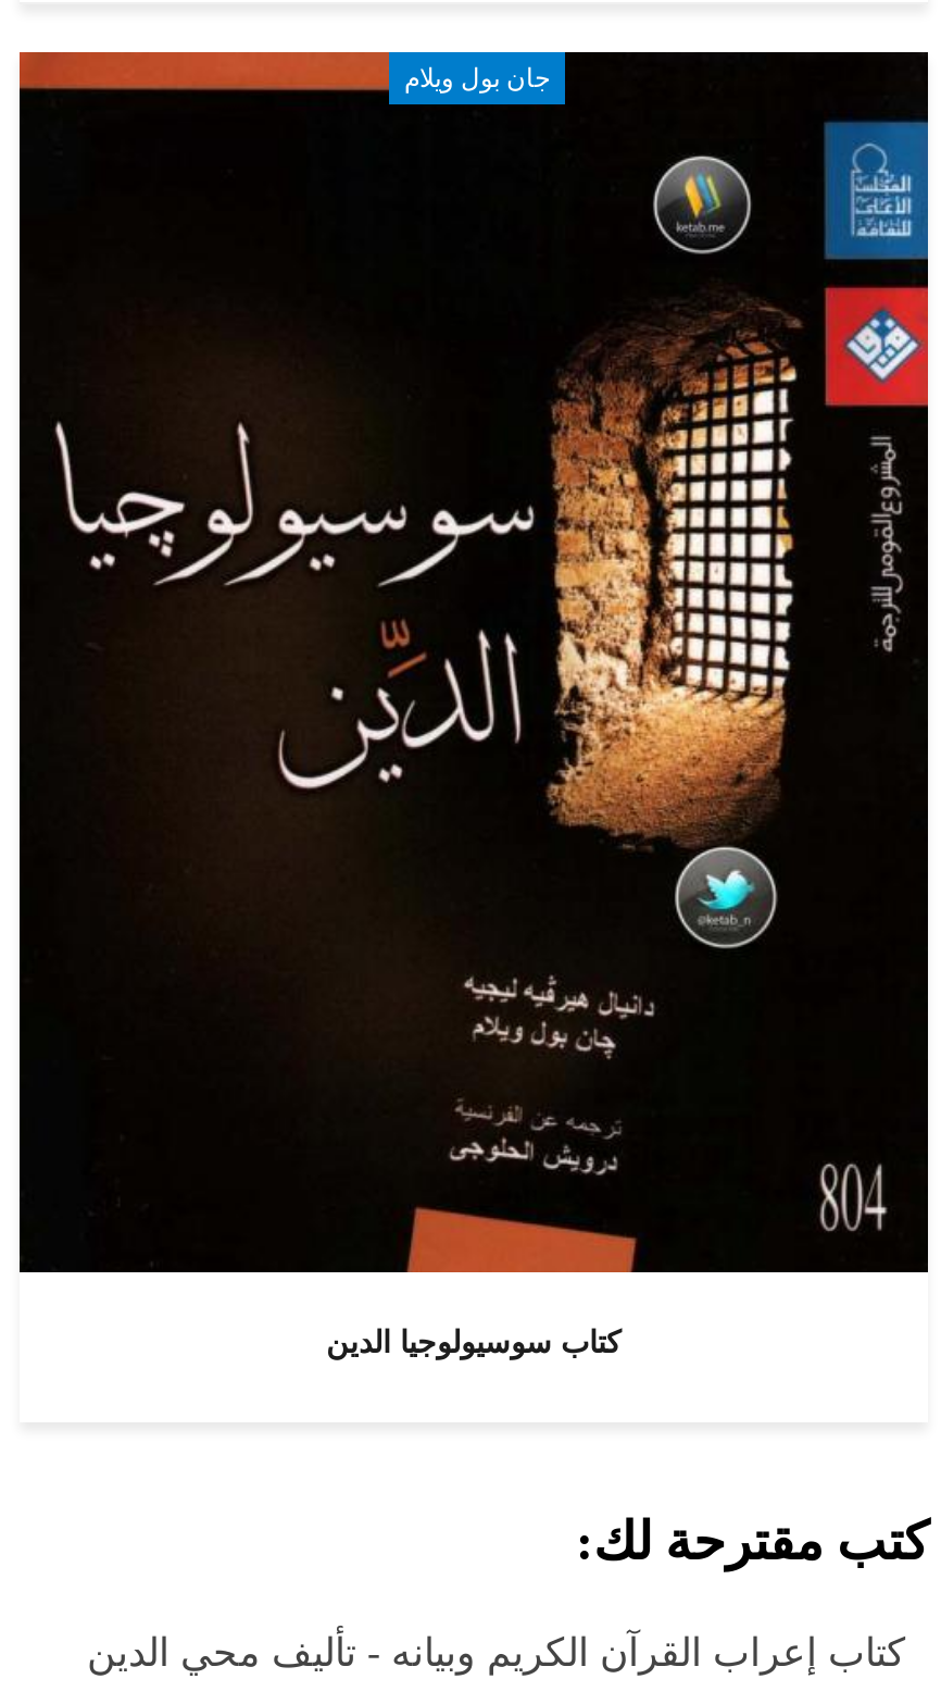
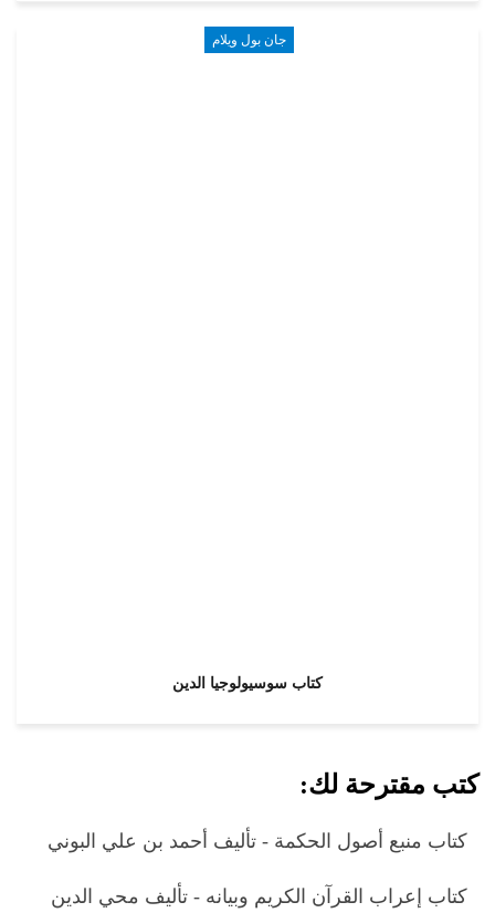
- [image]

+ كتاب منبع أصول الحكمة - تأليف أحمد بن علي البوني
